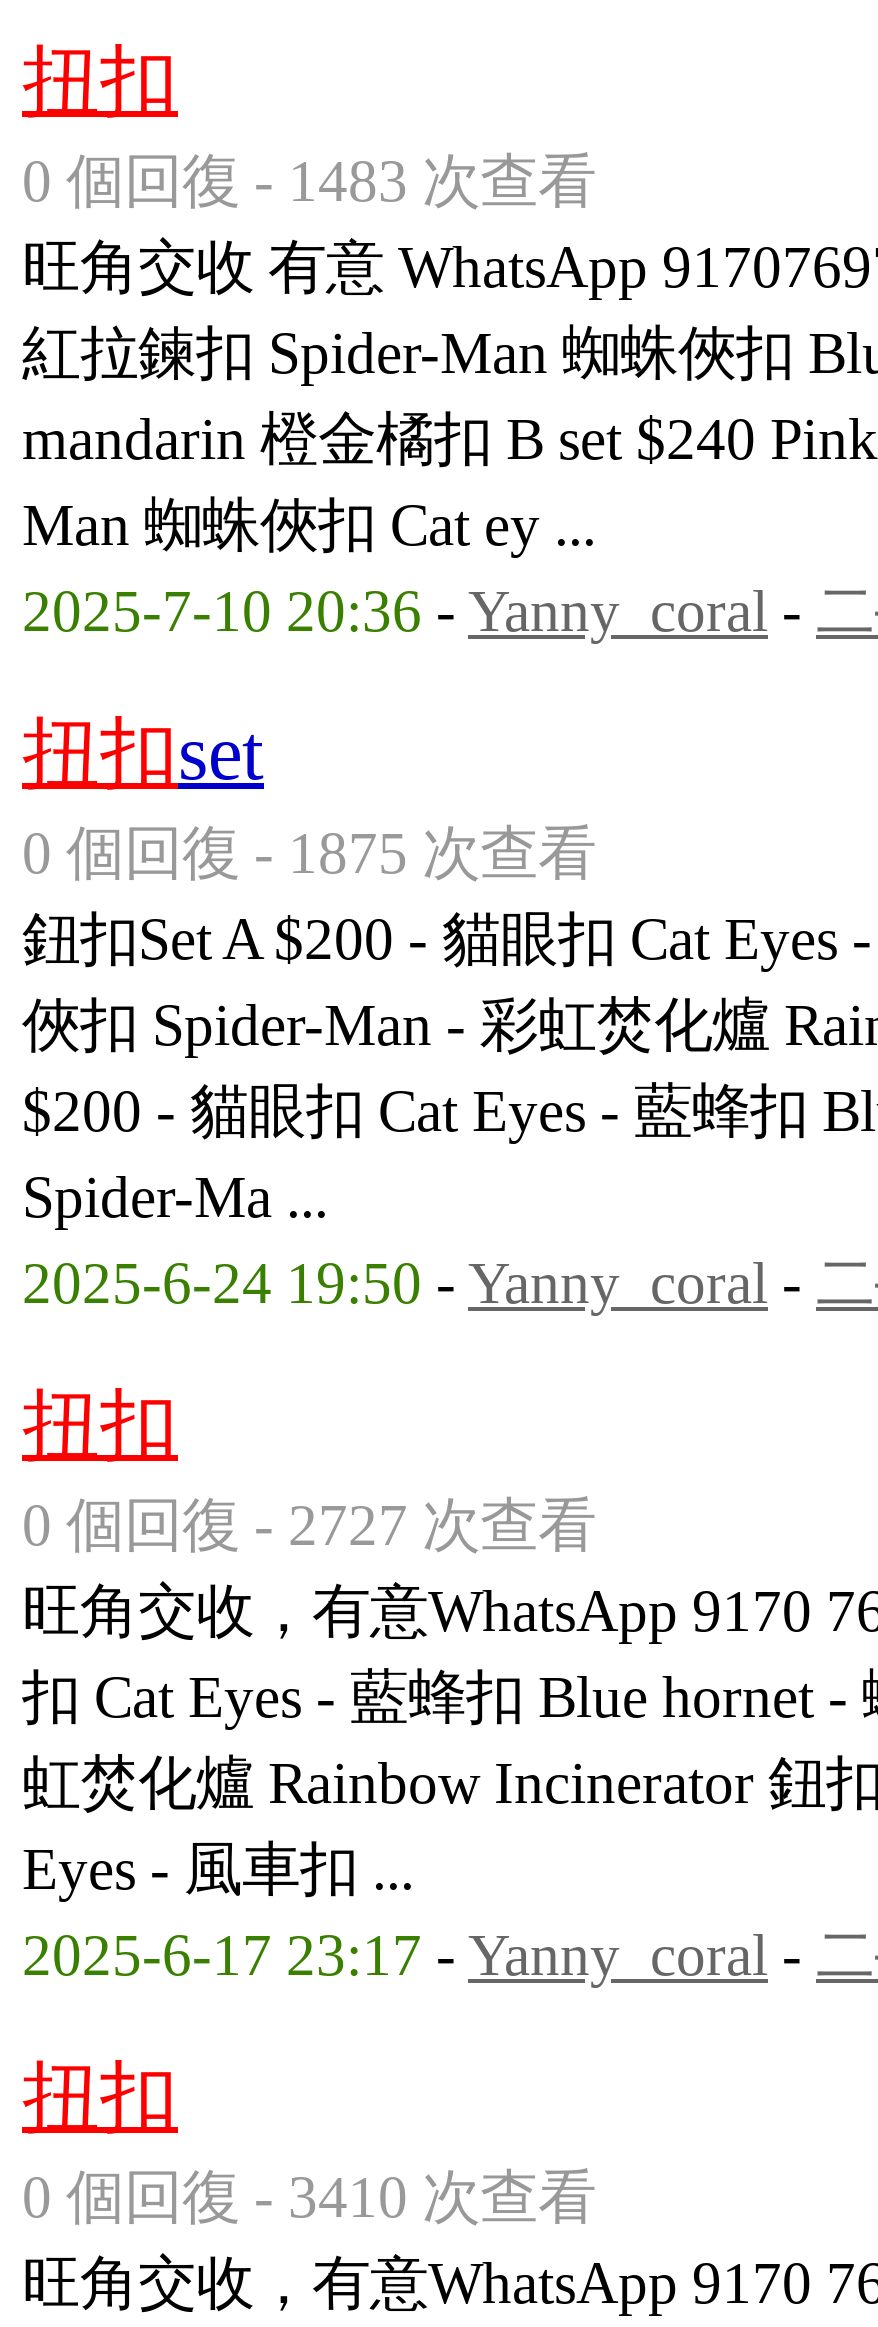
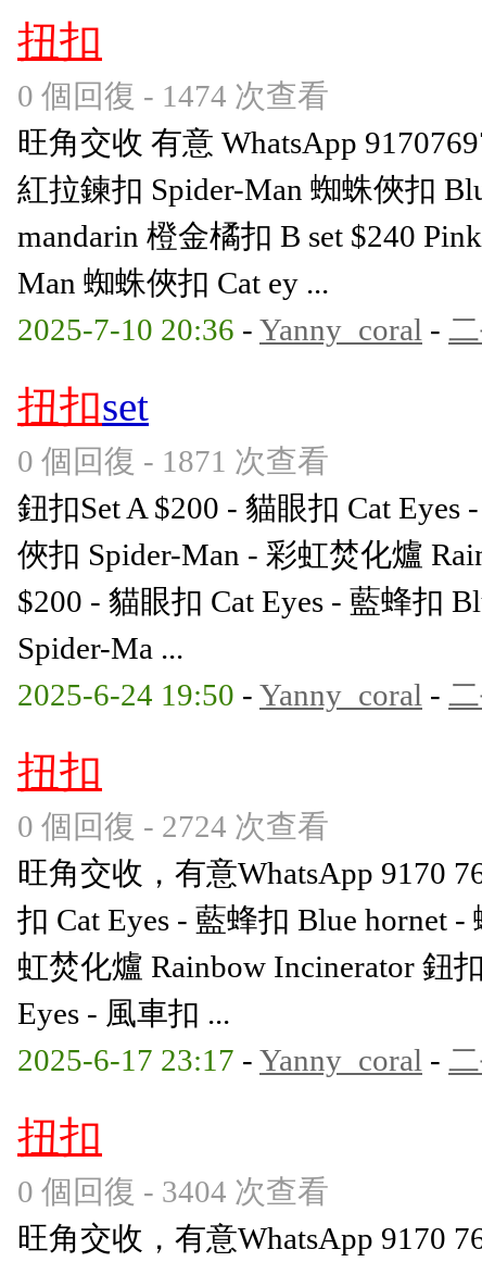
- 0 個回復 - 1483 次查看
+ 0 個回復 - 1474 次查看

- 0 個回復 - 1875 次查看
+ 0 個回復 - 1871 次查看

- 0 個回復 - 2727 次查看
+ 0 個回復 - 2724 次查看

- 0 個回復 - 3410 次查看
+ 0 個回復 - 3404 次查看
